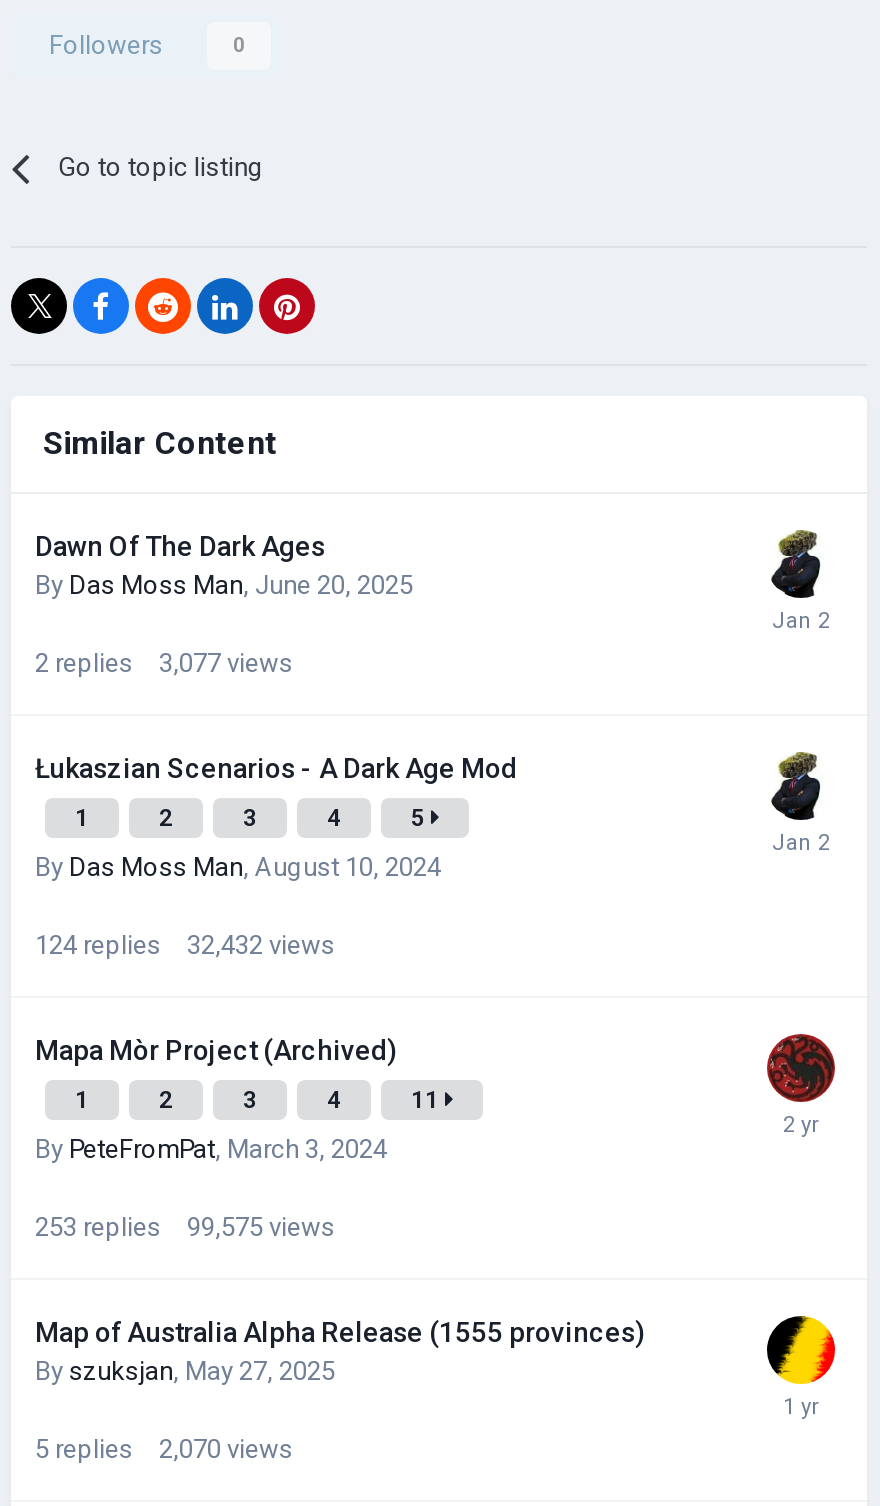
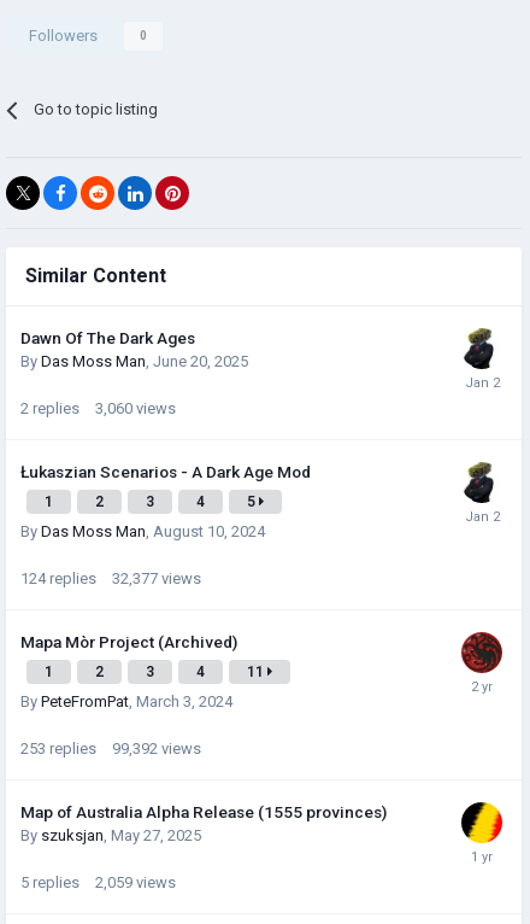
- 2 replies 3,077 views
+ 2 replies 3,060 views

- 124 replies 32,432 views
+ 124 replies 32,377 views

- 253 replies 99,575 views
+ 253 replies 99,392 views

- 5 replies 2,070 views
+ 5 replies 2,059 views
